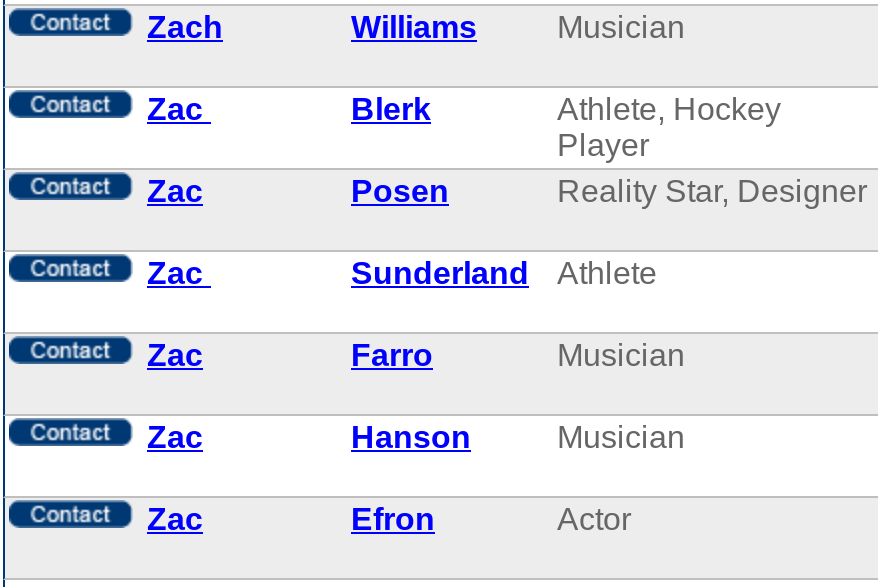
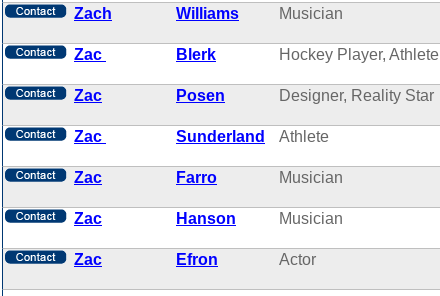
- Athlete, Hockey
- Player
+ Hockey Player, Athlete

- Reality Star, Designer
+ Designer, Reality Star
